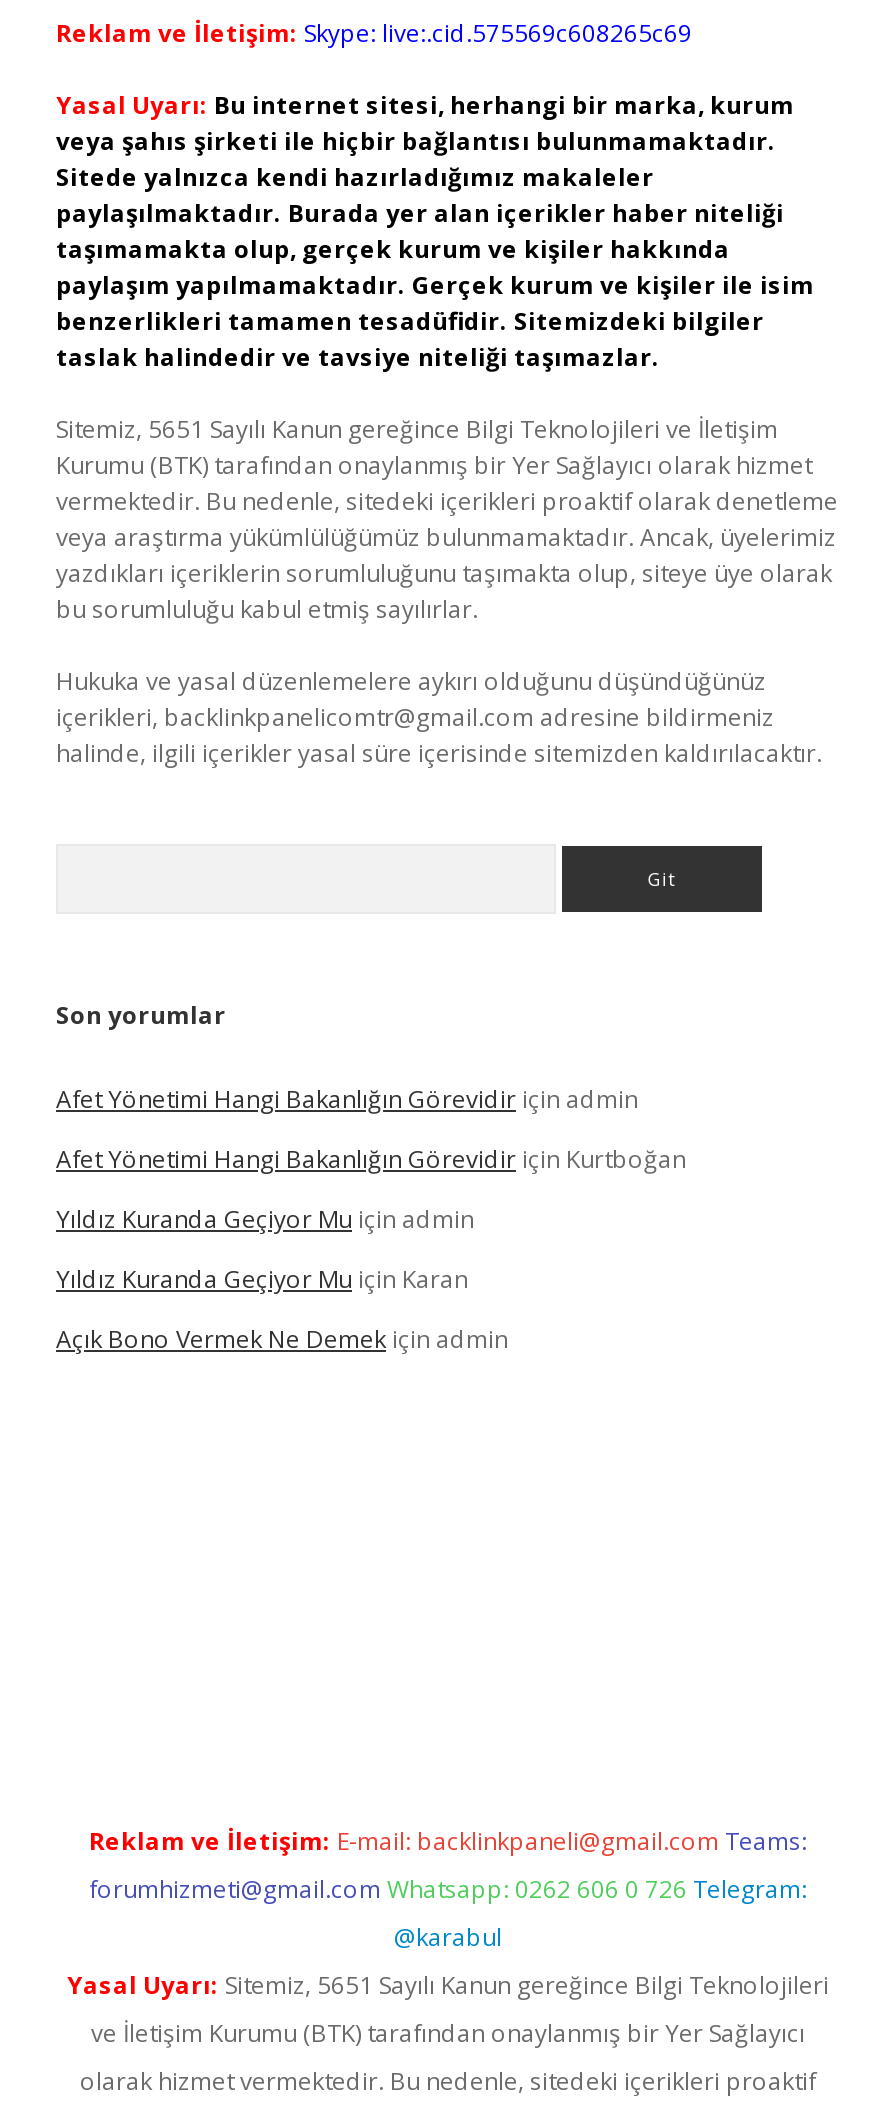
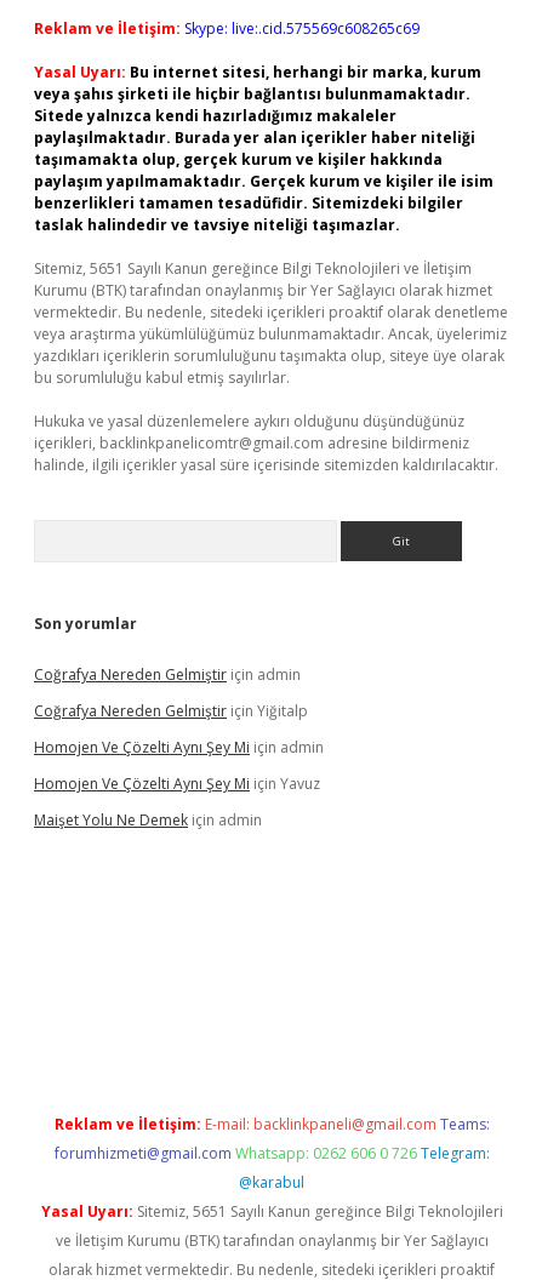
- Afet Yönetimi Hangi Bakanlığın Görevidir için admin
+ Coğrafya Nereden Gelmiştir için admin

- Afet Yönetimi Hangi Bakanlığın Görevidir için Kurtboğan
+ Coğrafya Nereden Gelmiştir için Yiğitalp

- Yıldız Kuranda Geçiyor Mu için admin
+ Homojen Ve Çözelti Aynı Şey Mi için admin

- Yıldız Kuranda Geçiyor Mu için Karan
+ Homojen Ve Çözelti Aynı Şey Mi için Yavuz

- Açık Bono Vermek Ne Demek için admin
+ Maişet Yolu Ne Demek için admin
